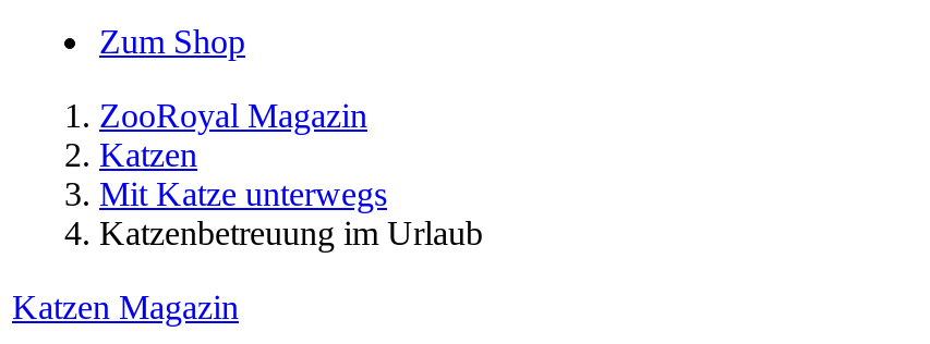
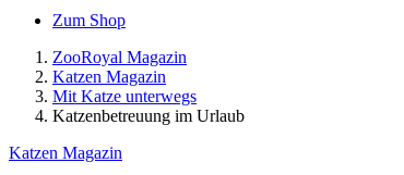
- Katzen
+ Katzen Magazin
